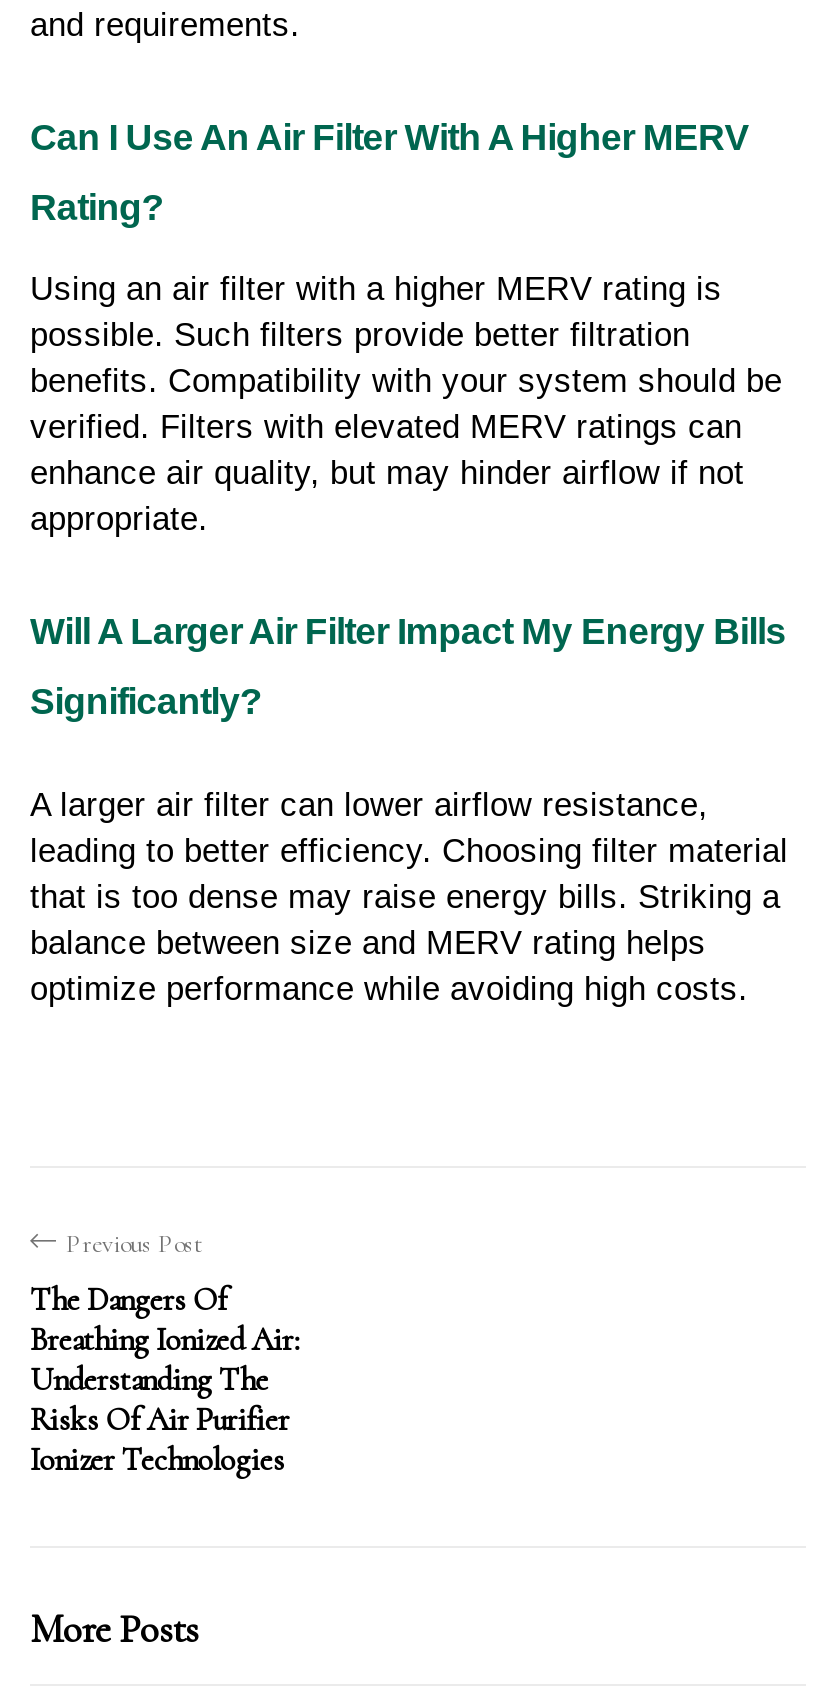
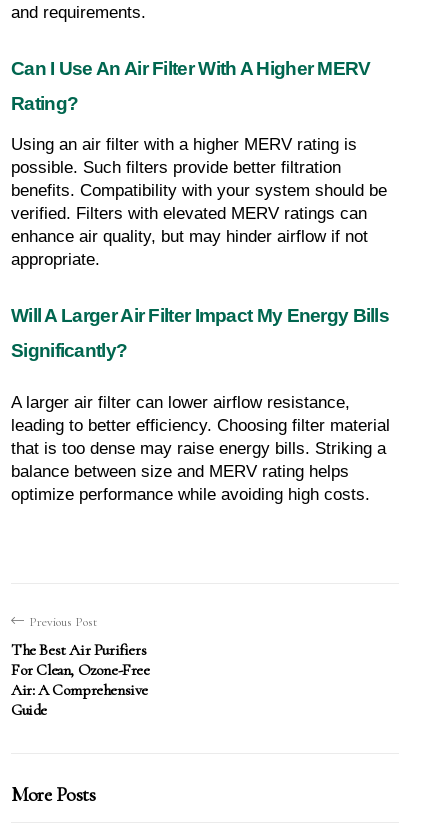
- The Dangers Of
- Breathing Ionized Air:
- Understanding The
- Risks Of Air Purifier
- Ionizer Technologies
+ The Best Air Purifiers
+ For Clean, Ozone-Free
+ Air: A Comprehensive
+ Guide
